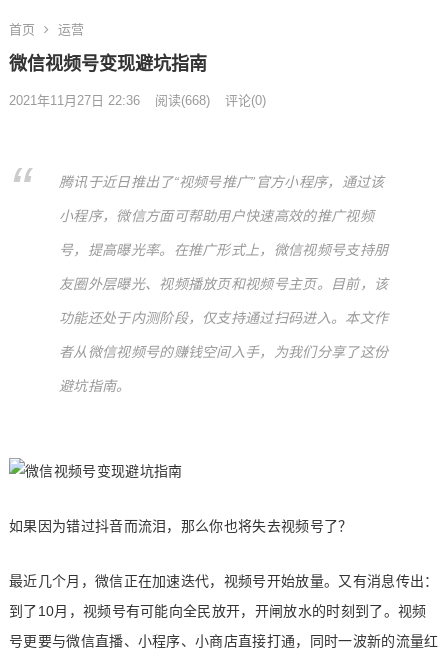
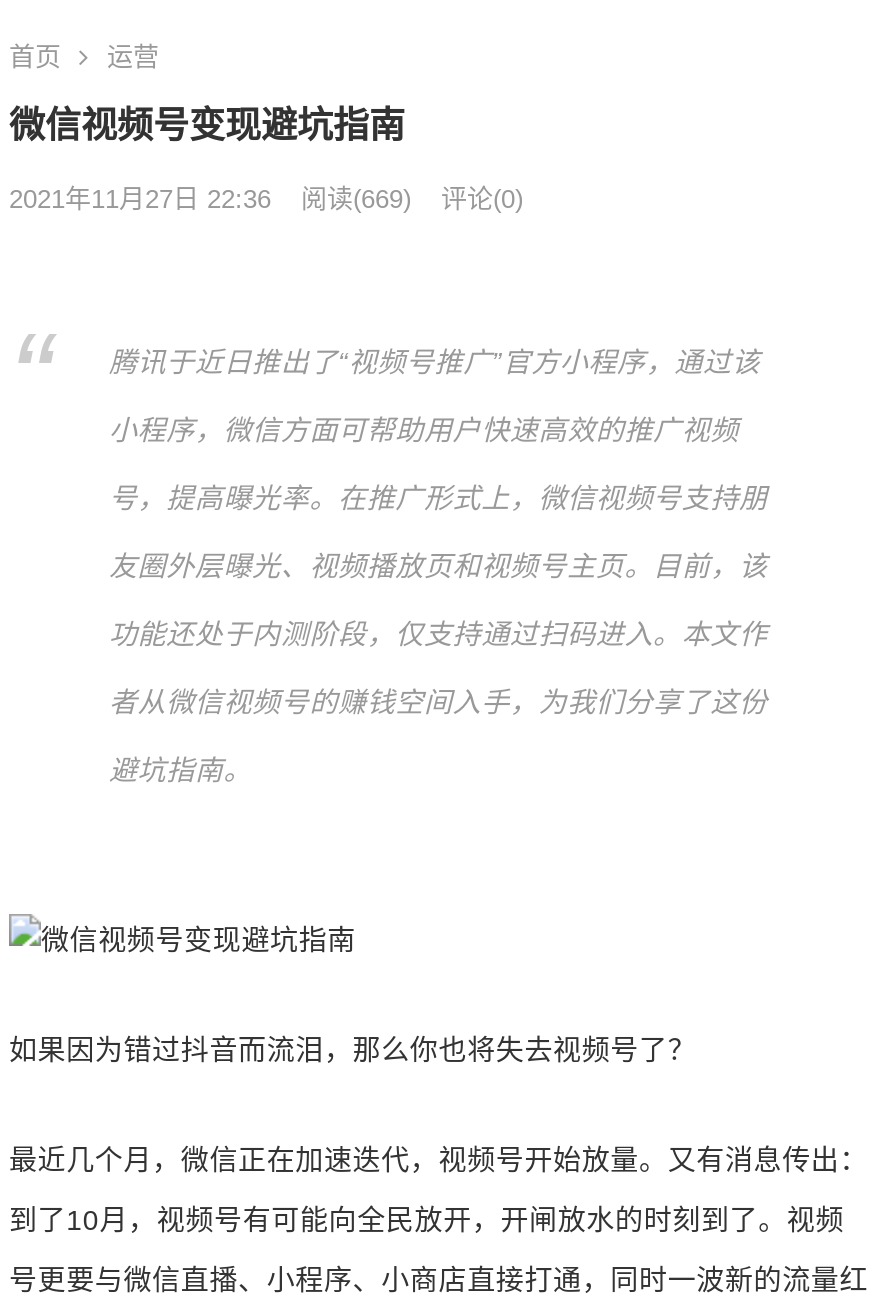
- 2021年11月27日 22:36 阅读(668) 评论(0)
+ 2021年11月27日 22:36 阅读(669) 评论(0)
